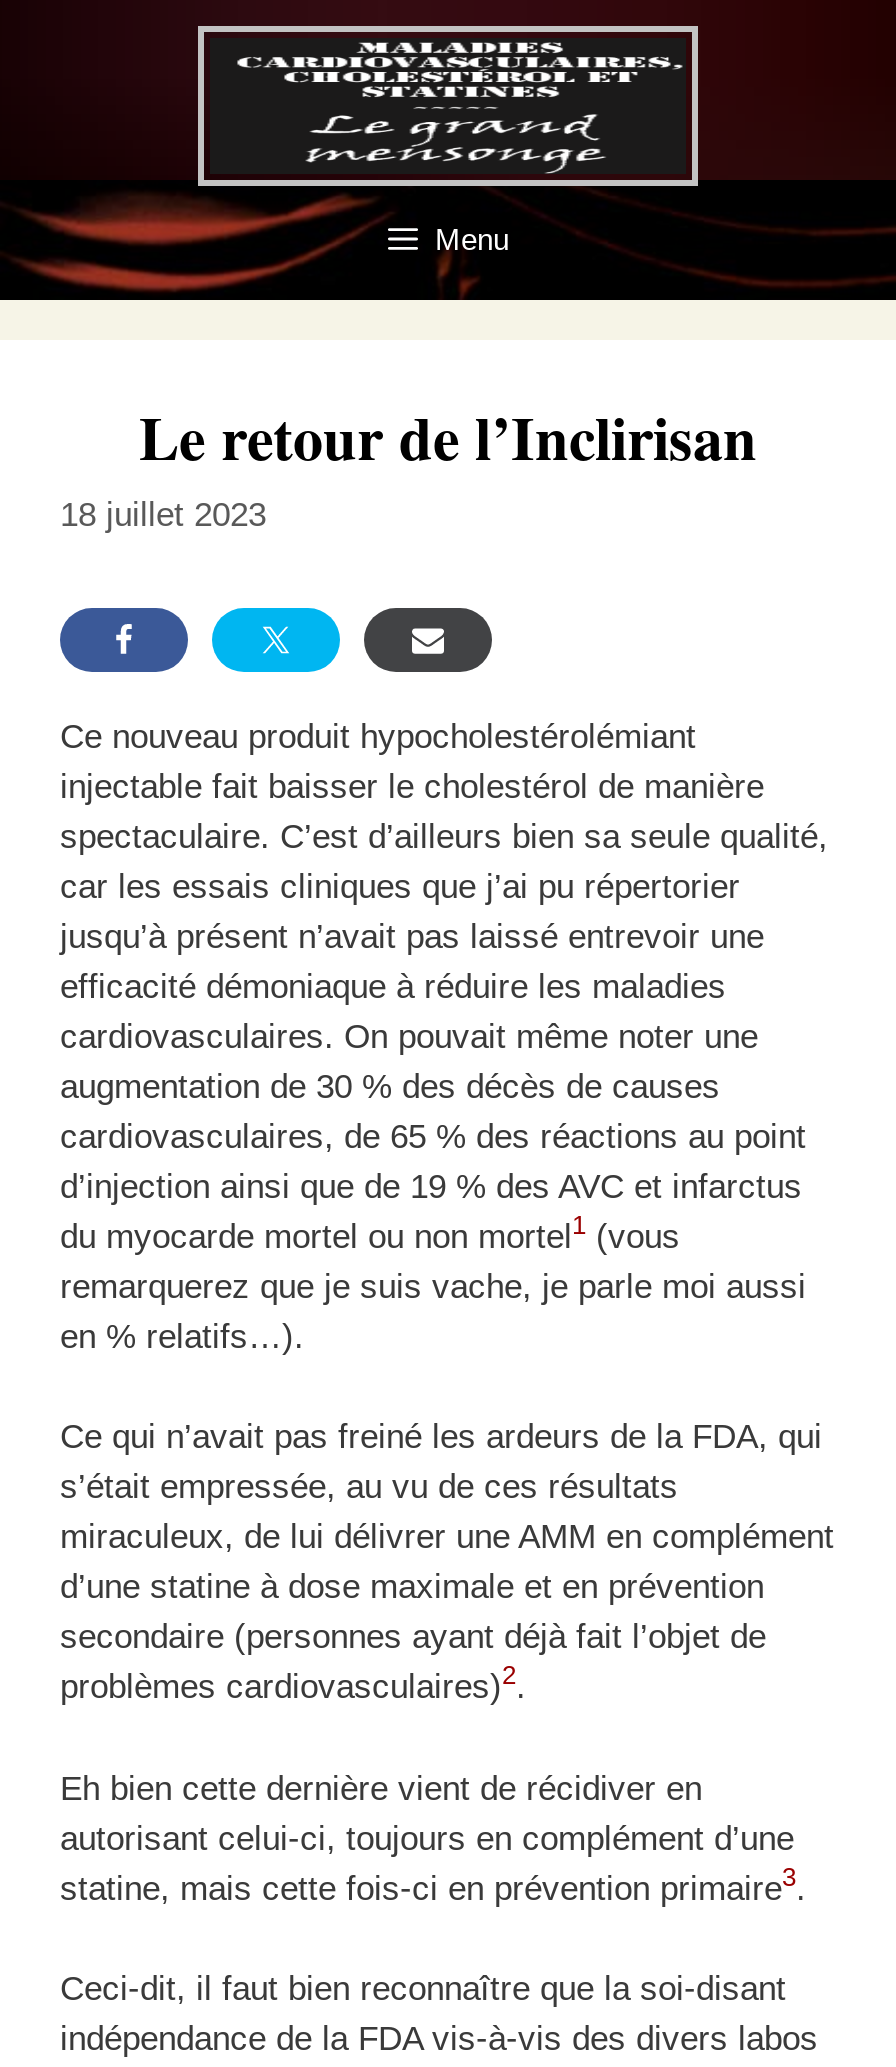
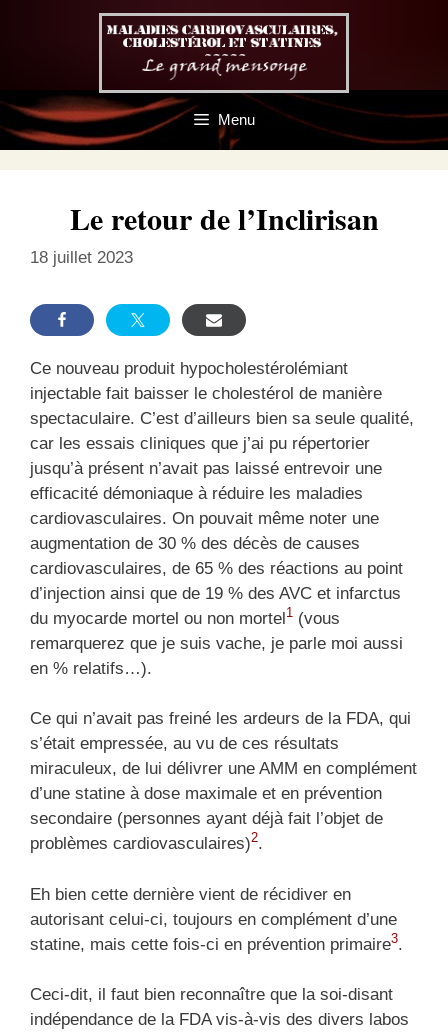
- [image]
+ [image]
